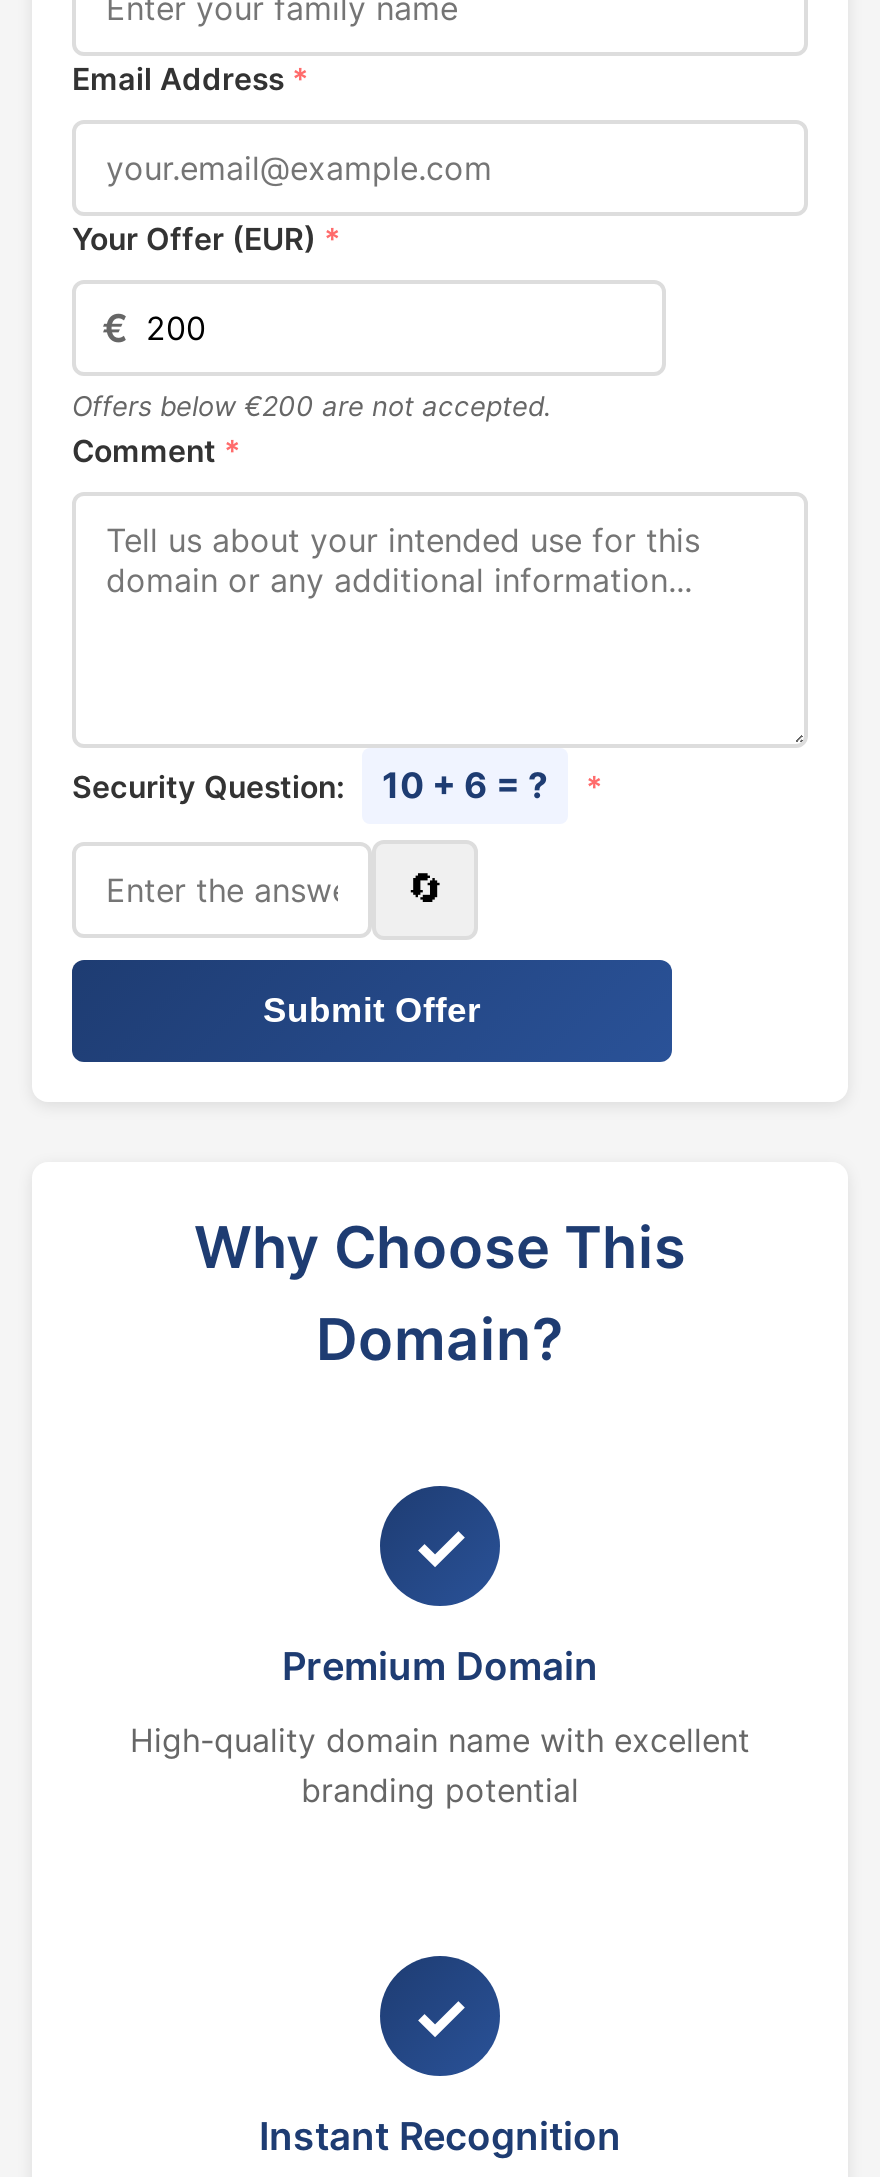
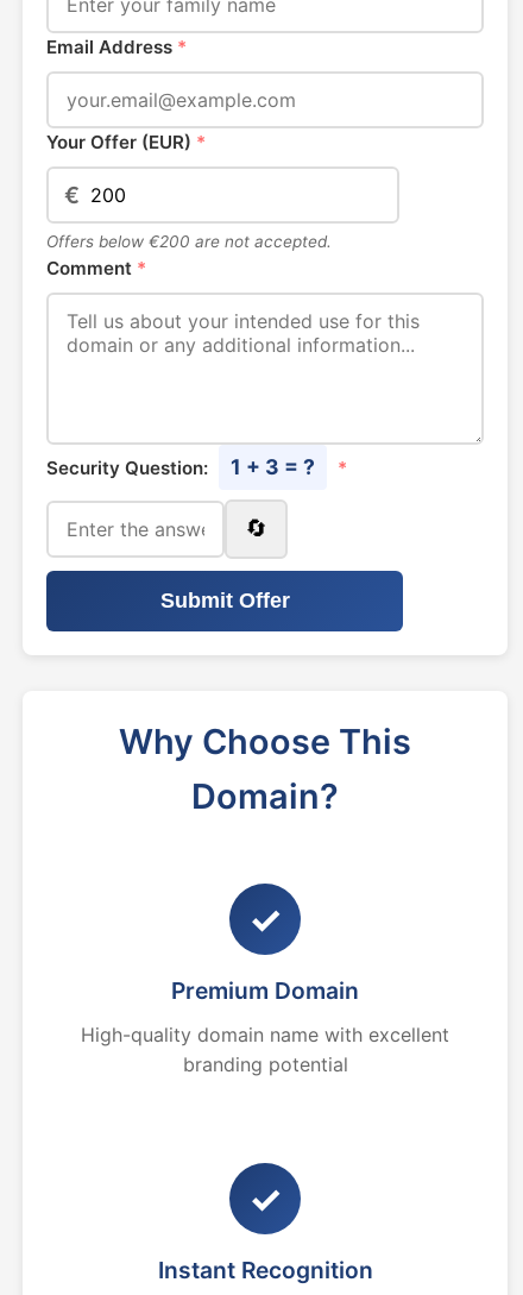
- 10 + 6 = ?
+ 1 + 3 = ?
